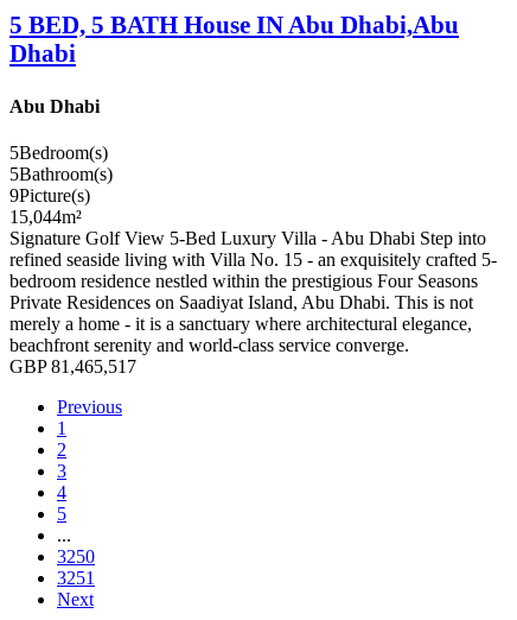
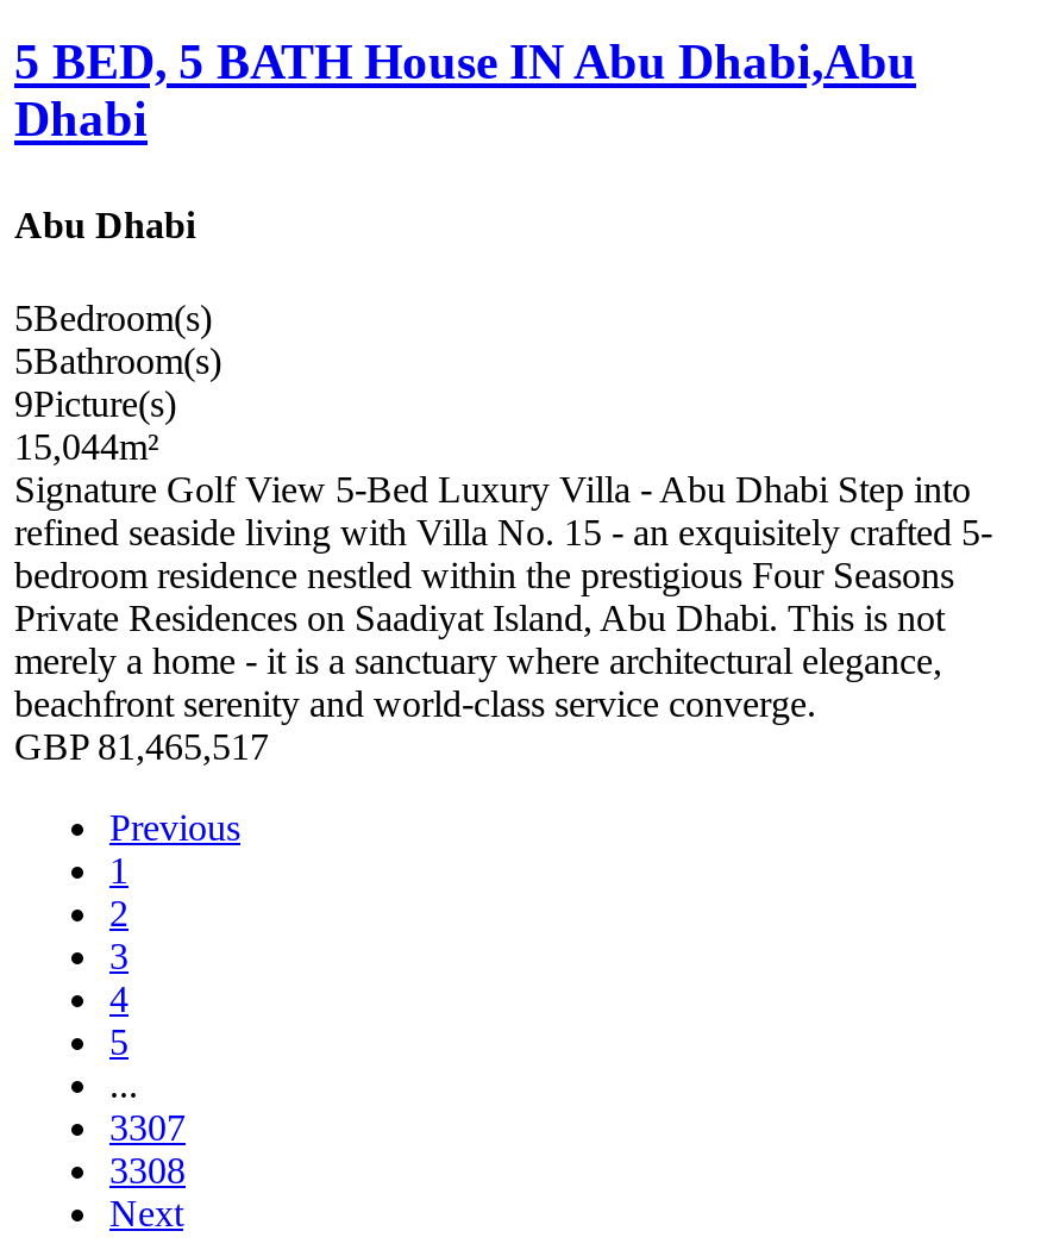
- 3250
+ 3307

- 3251
+ 3308
